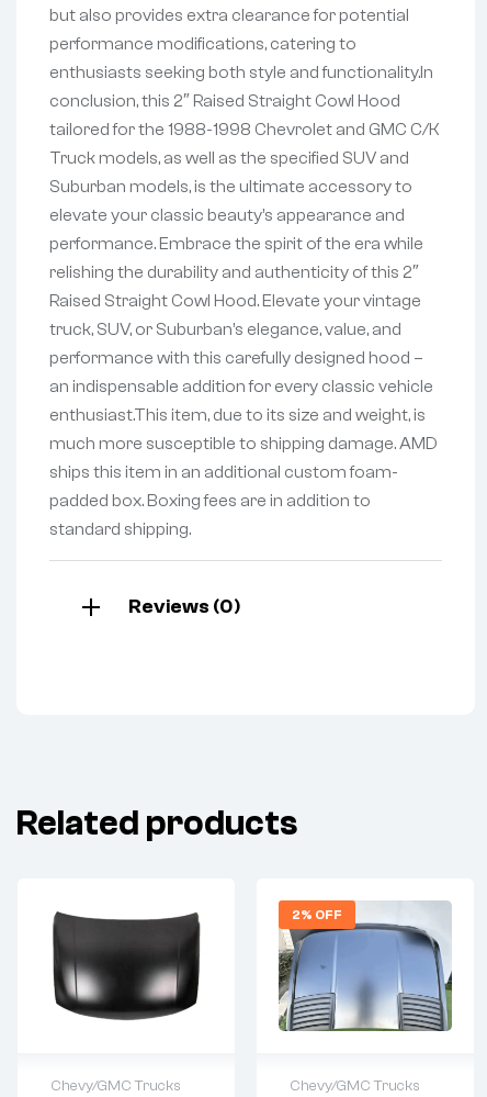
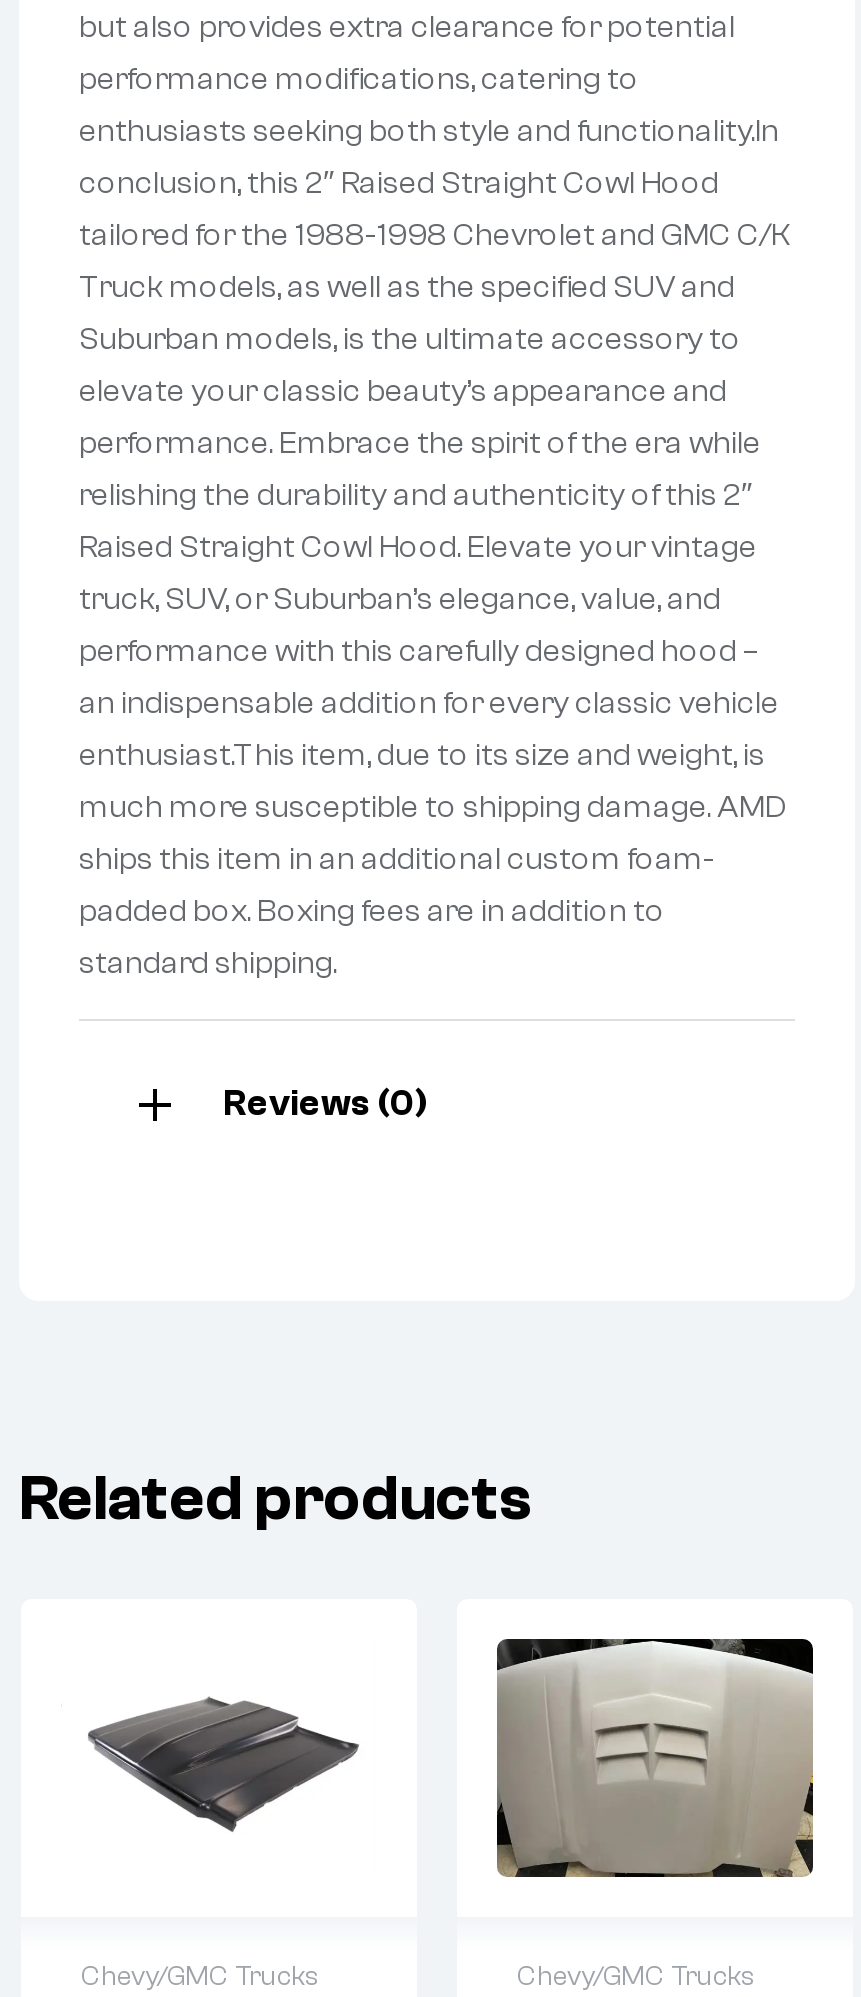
- [image]
+ [image]

- [image]
+ [image]

- 2% OFF
